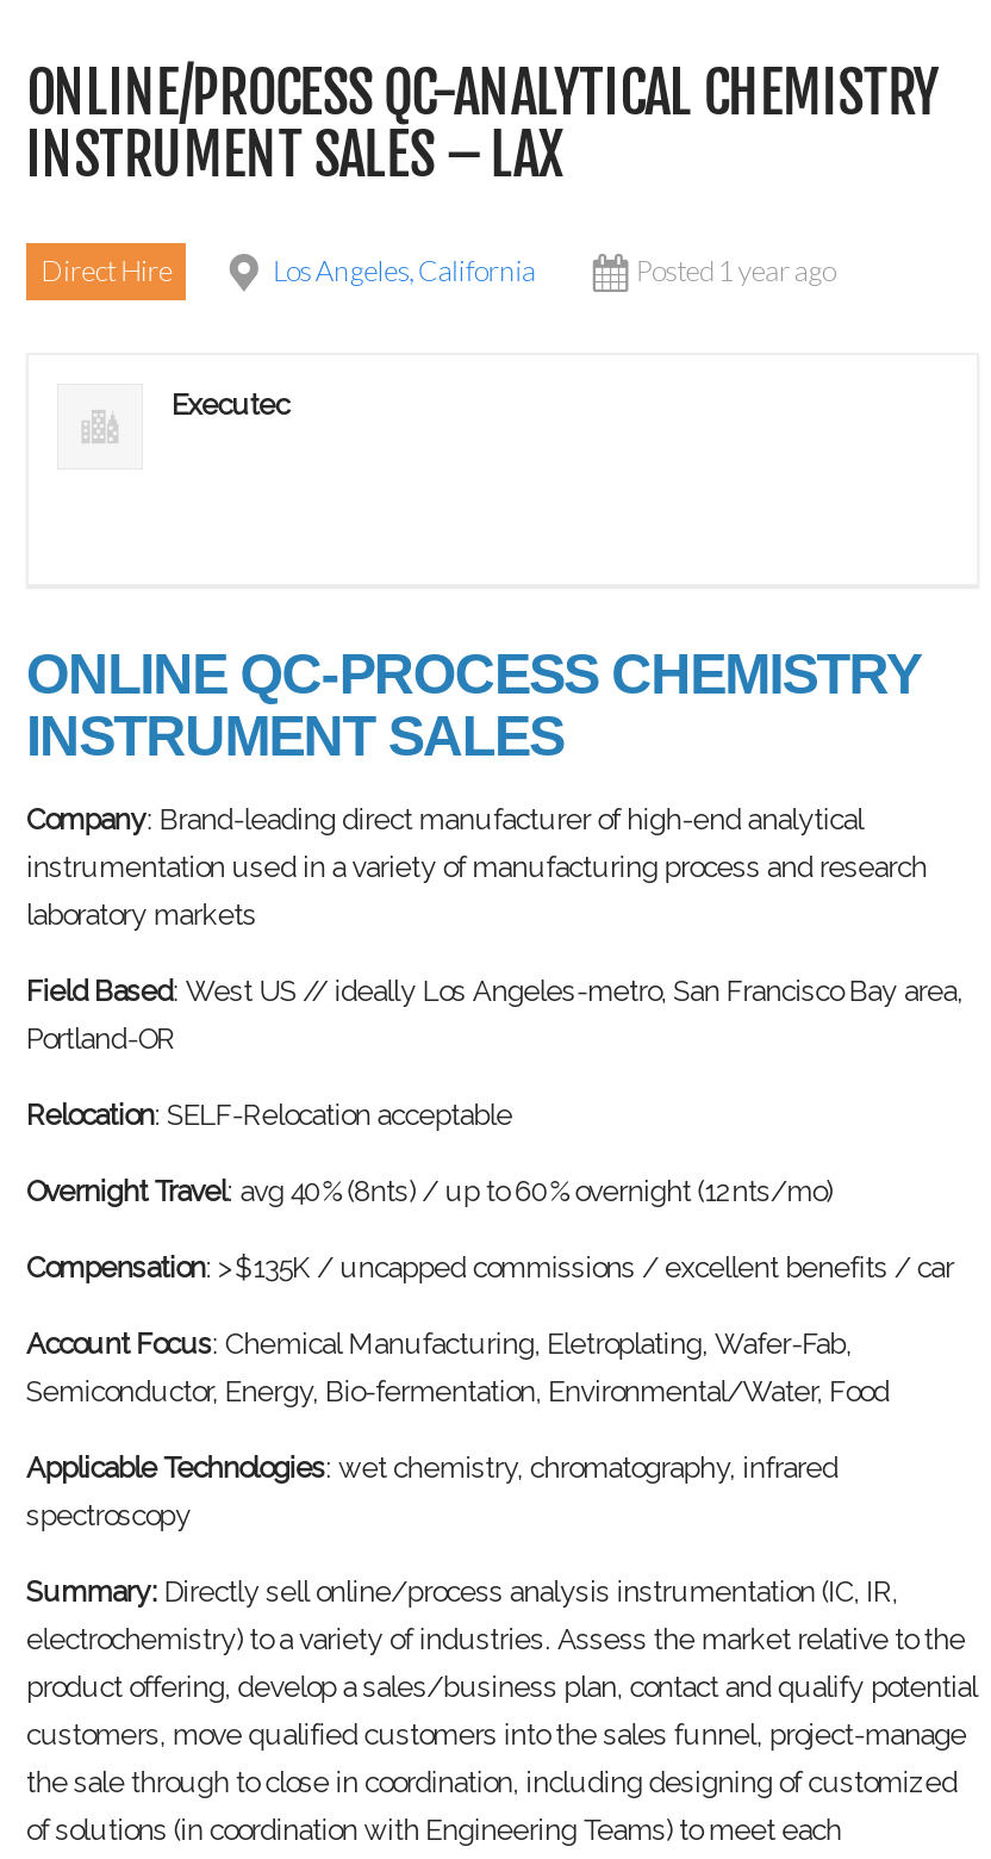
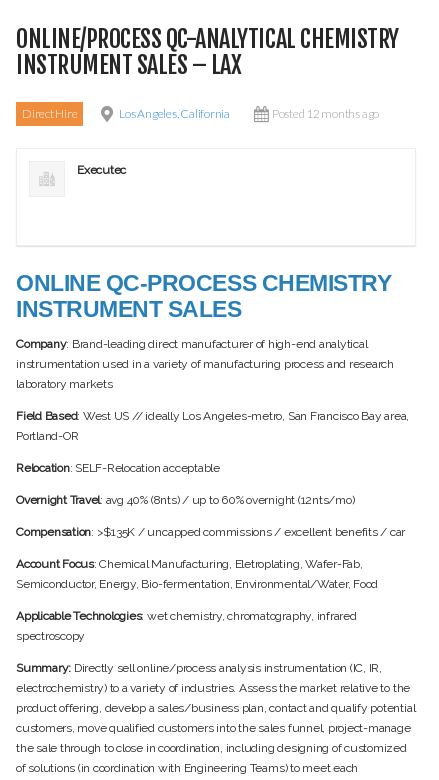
- Posted 1 year ago
+ Posted 12 months ago
